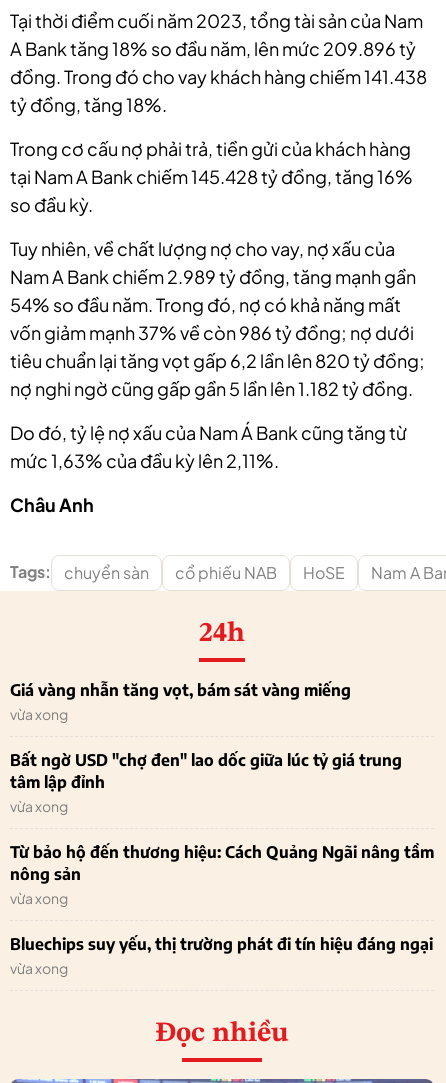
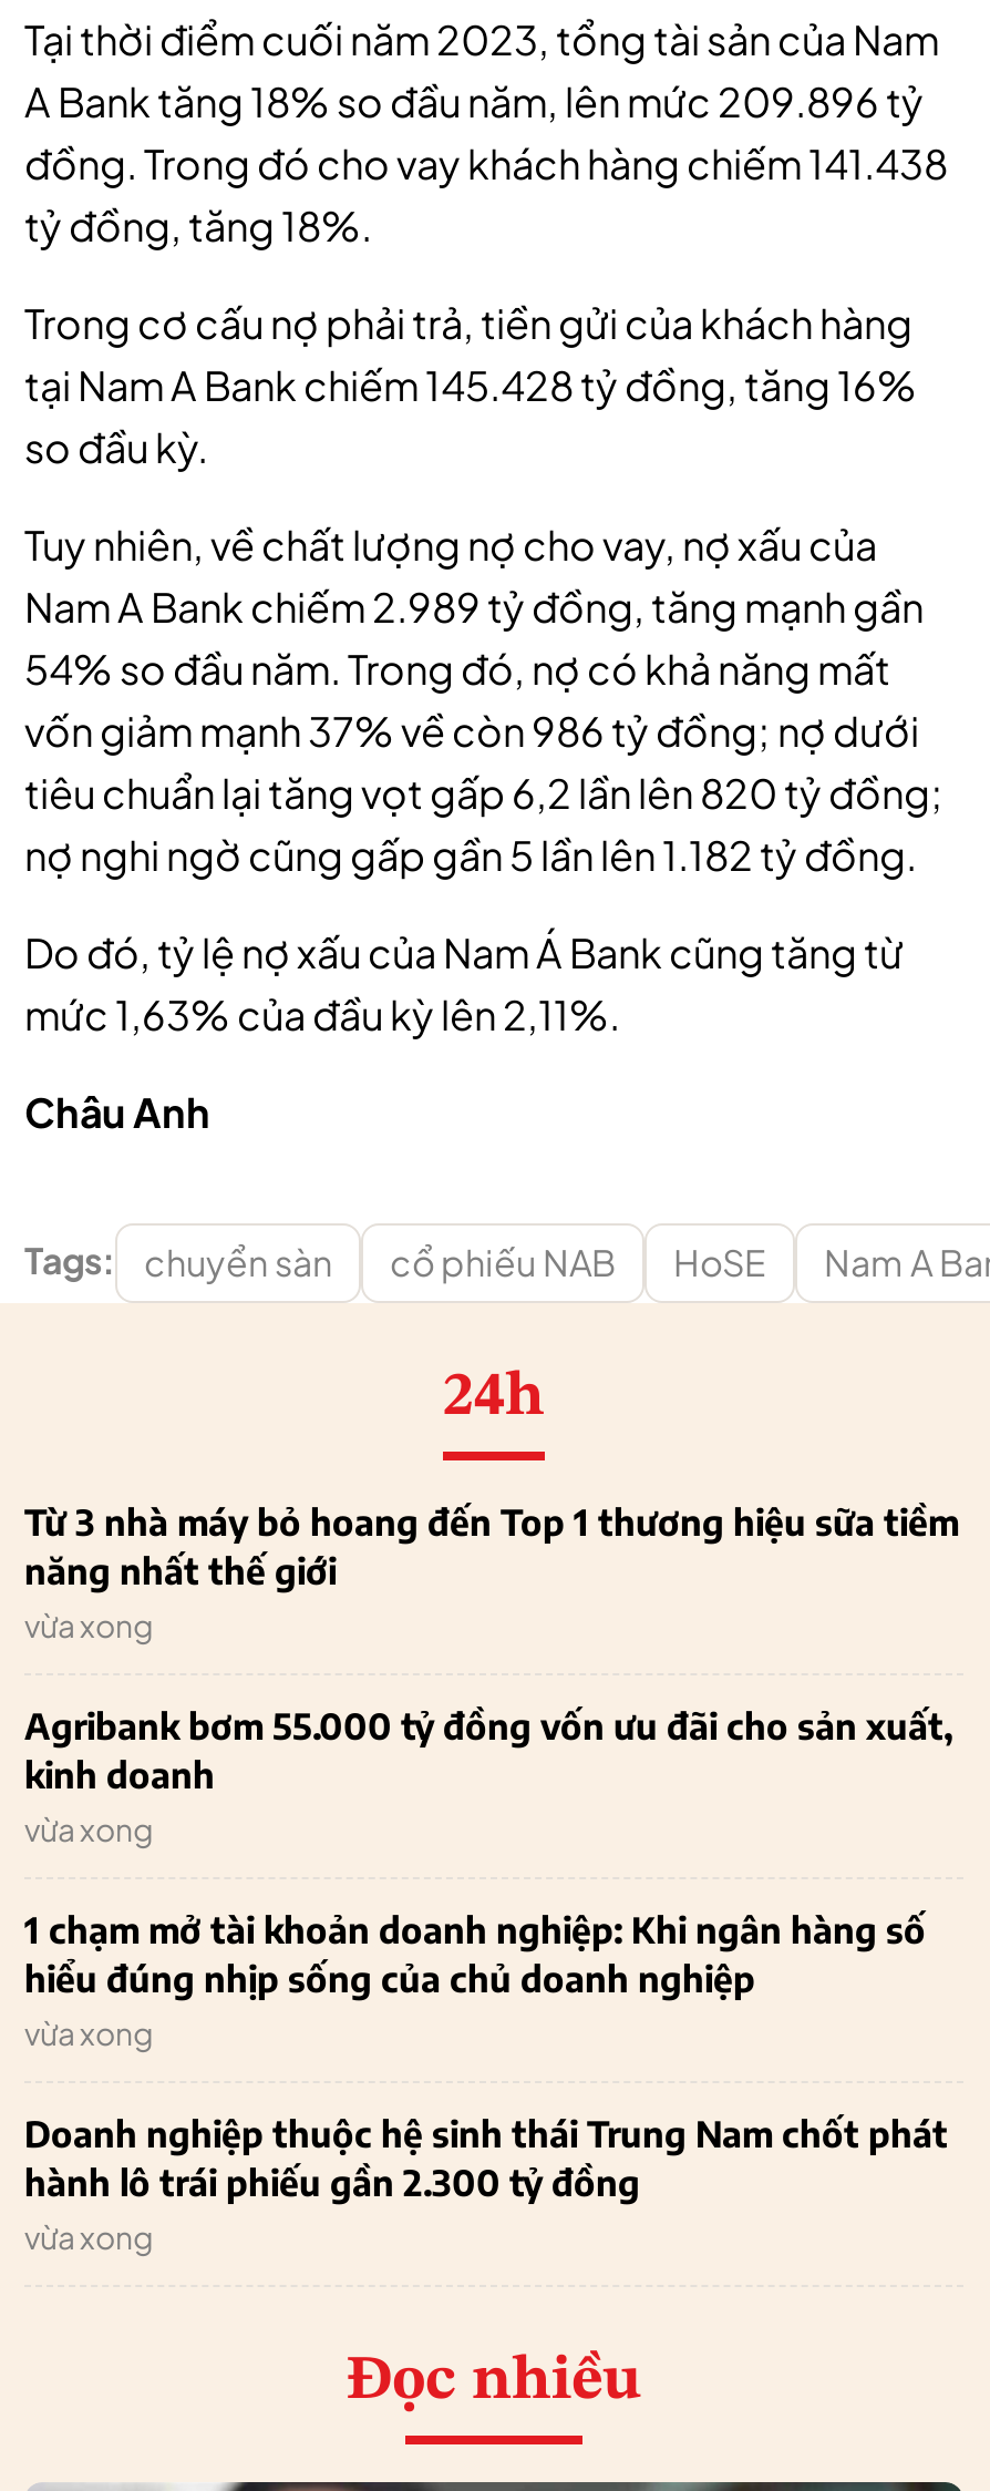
- Giá vàng nhẫn tăng vọt, bám sát vàng miếng
+ Từ 3 nhà máy bỏ hoang đến Top 1 thương hiệu sữa tiềm
+ năng nhất thế giới

- Bất ngờ USD "chợ đen" lao dốc giữa lúc tỷ giá trung
- tâm lập đỉnh
+ Agribank bơm 55.000 tỷ đồng vốn ưu đãi cho sản xuất,
+ kinh doanh

- Từ bảo hộ đến thương hiệu: Cách Quảng Ngãi nâng tầm
- nông sản
+ 1 chạm mở tài khoản doanh nghiệp: Khi ngân hàng số
+ hiểu đúng nhịp sống của chủ doanh nghiệp

- Bluechips suy yếu, thị trường phát đi tín hiệu đáng ngại
+ Doanh nghiệp thuộc hệ sinh thái Trung Nam chốt phát
+ hành lô trái phiếu gần 2.300 tỷ đồng
